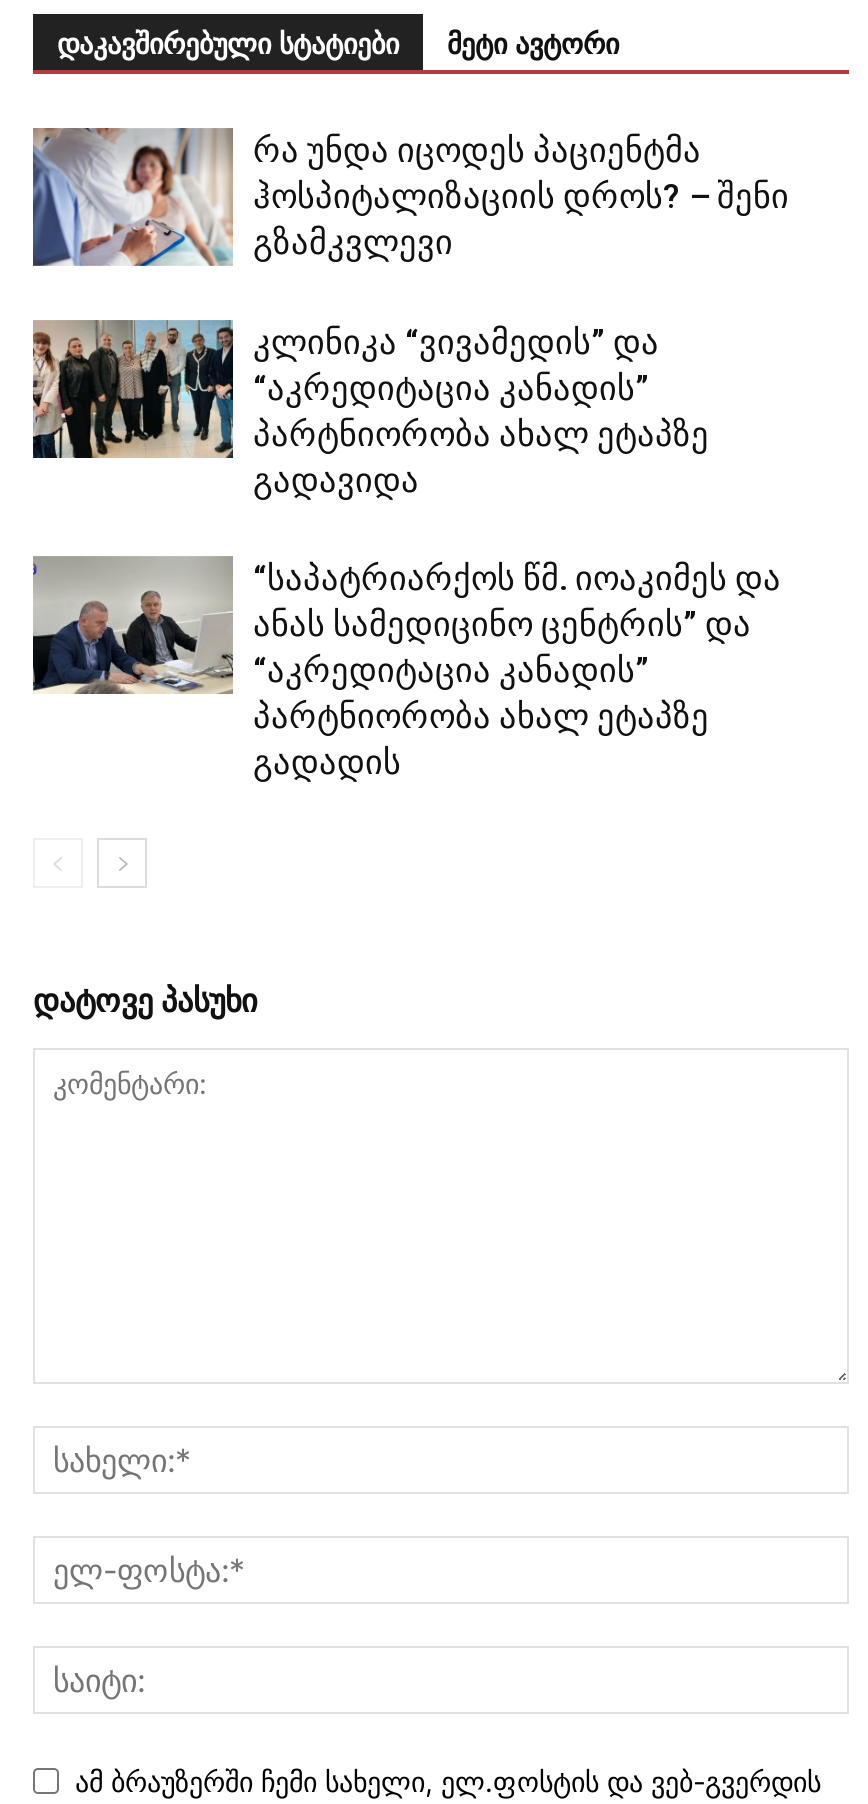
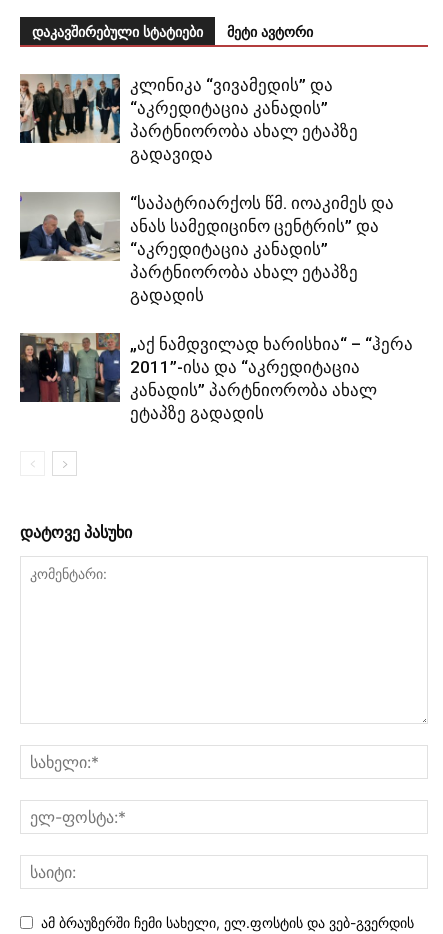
- [image]
- რა უნდა იცოდეს პაციენტმა
- ჰოსპიტალიზაციის დროს? – შენი
- გზამკვლევი

moved up: [image] | კლინიკა “ვივამედის” და | “აკრედიტაცია კანადის” | ... | პარტნიორობა ახალ ეტაპზე | გადადის

+ [image]
+ „აქ ნამდვილად ხარისხია“ – “ჰერა
+ 2011”-ისა და “აკრედიტაცია
+ კანადის” პარტნიორობა ახალ
+ ეტაპზე გადადის
